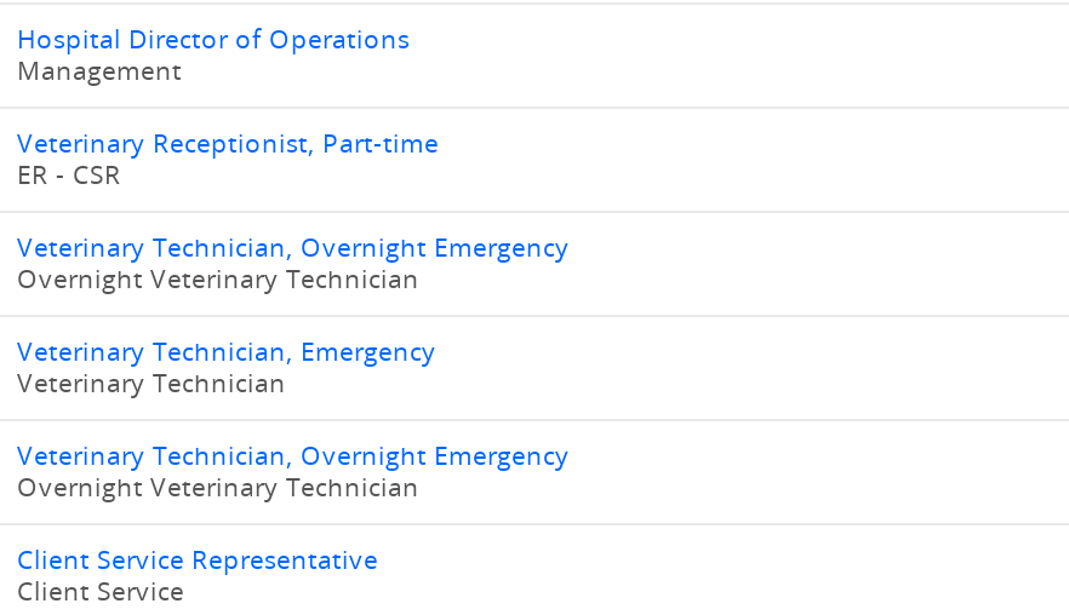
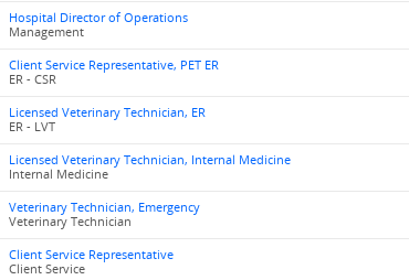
- Veterinary Receptionist, Part-time
+ Client Service Representative, PET ER

- Veterinary Technician, Overnight Emergency
- Overnight Veterinary Technician
+ Licensed Veterinary Technician, ER
+ ER - LVT
+ Licensed Veterinary Technician, Internal Medicine
+ Internal Medicine

moved down: Veterinary Technician, Emergency | Veterinary Technician

- Veterinary Technician, Overnight Emergency
- Overnight Veterinary Technician
